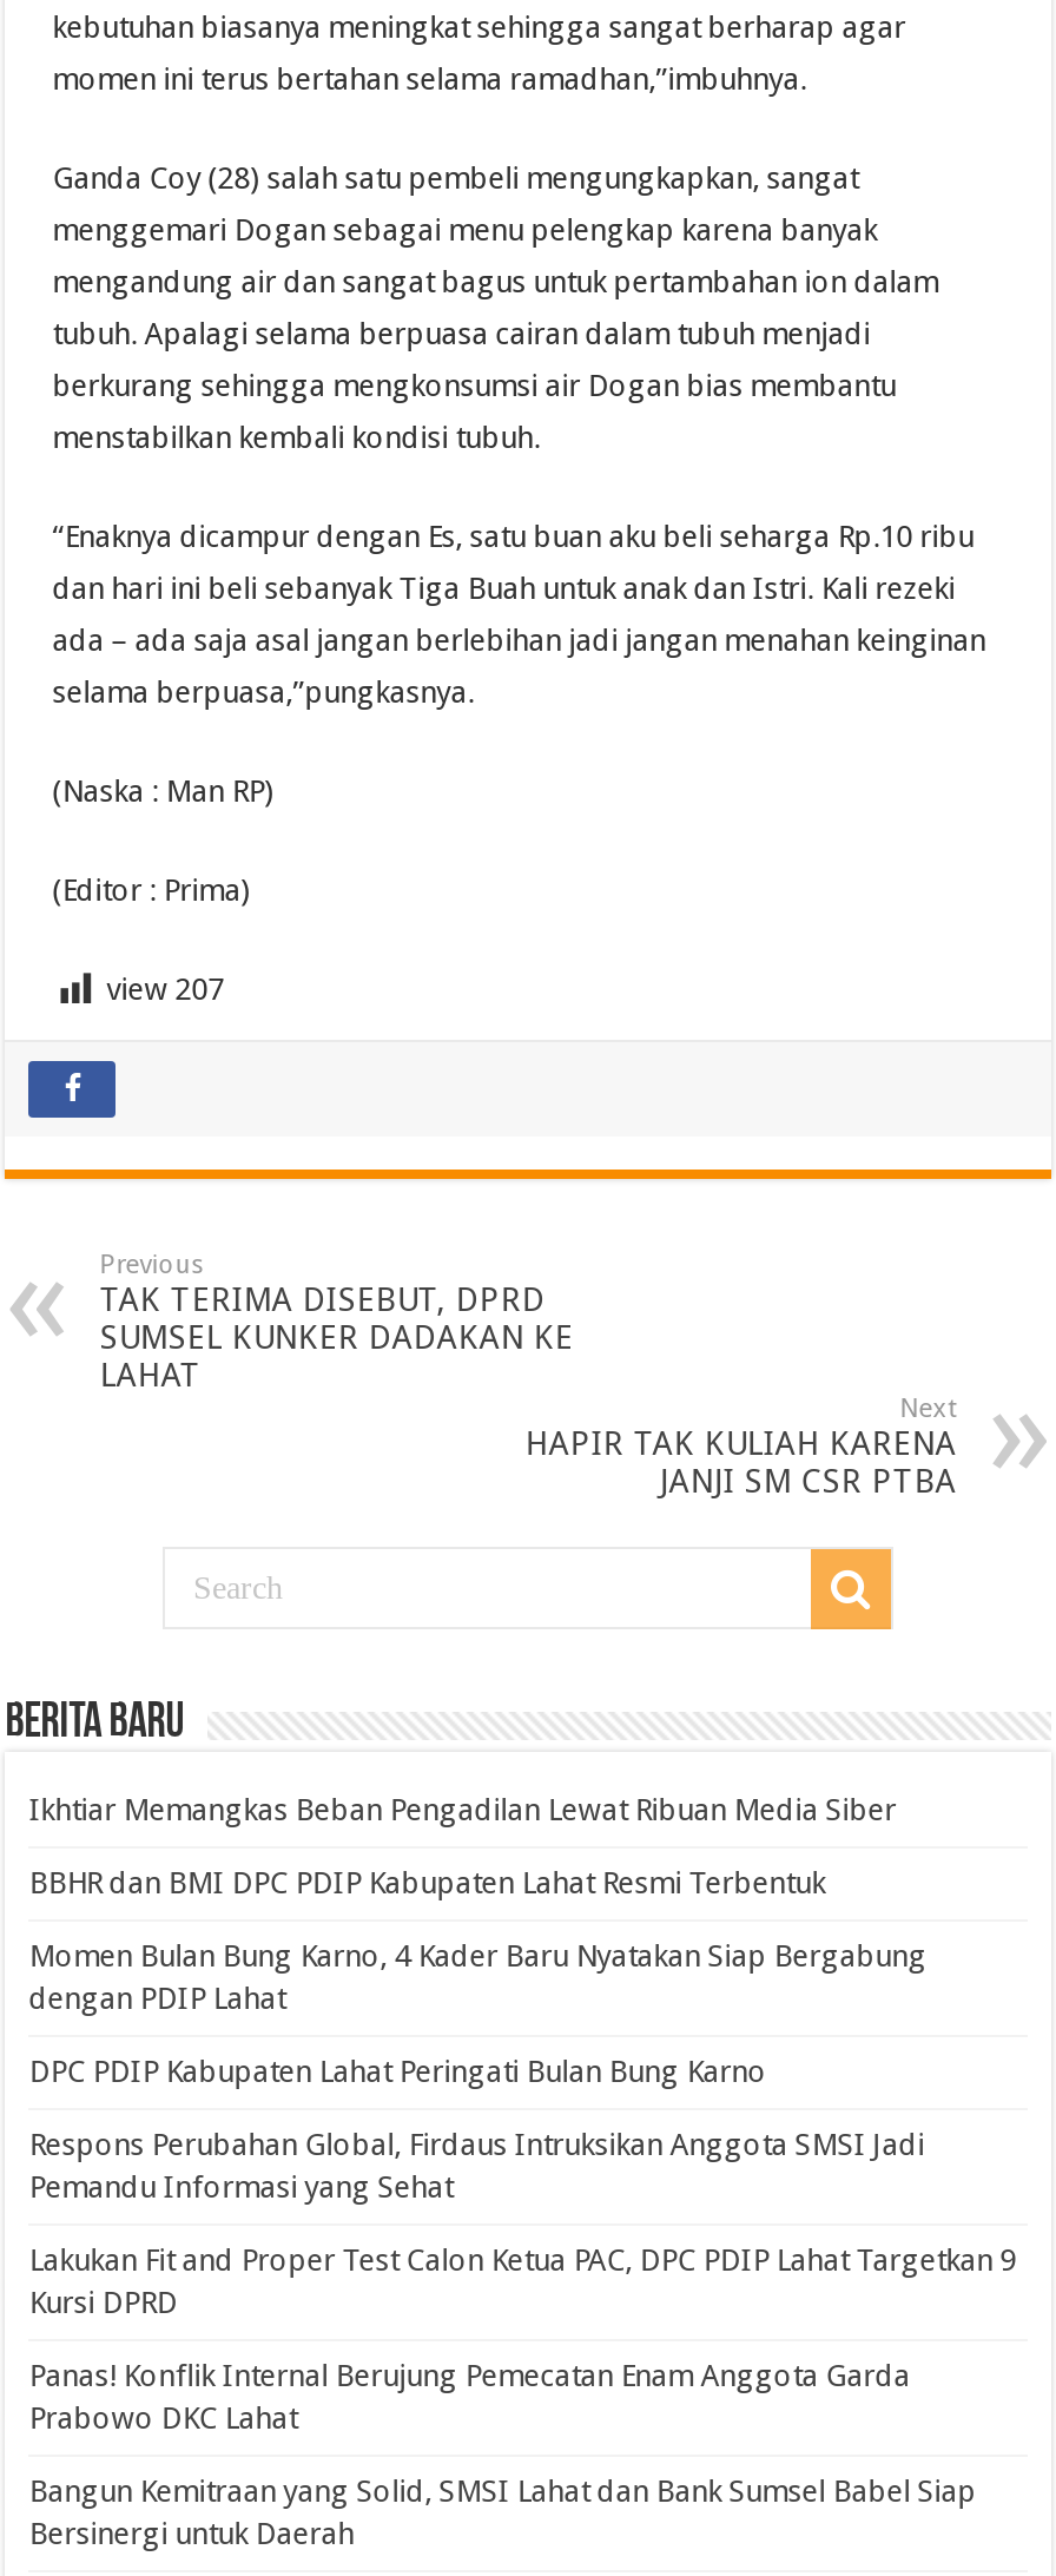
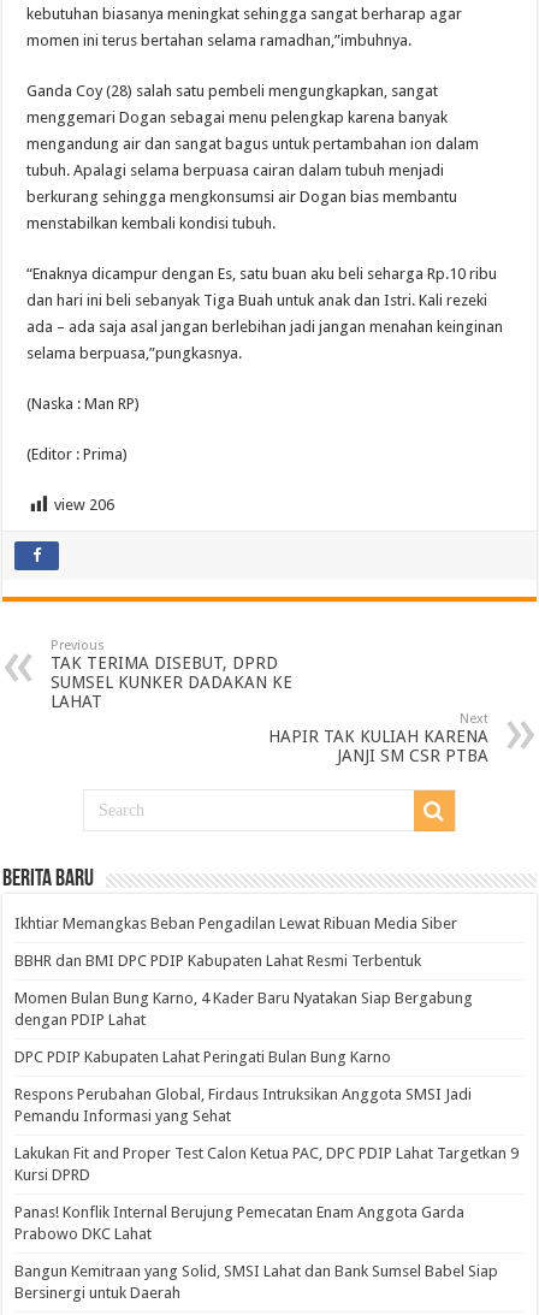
- view 207
+ view 206
